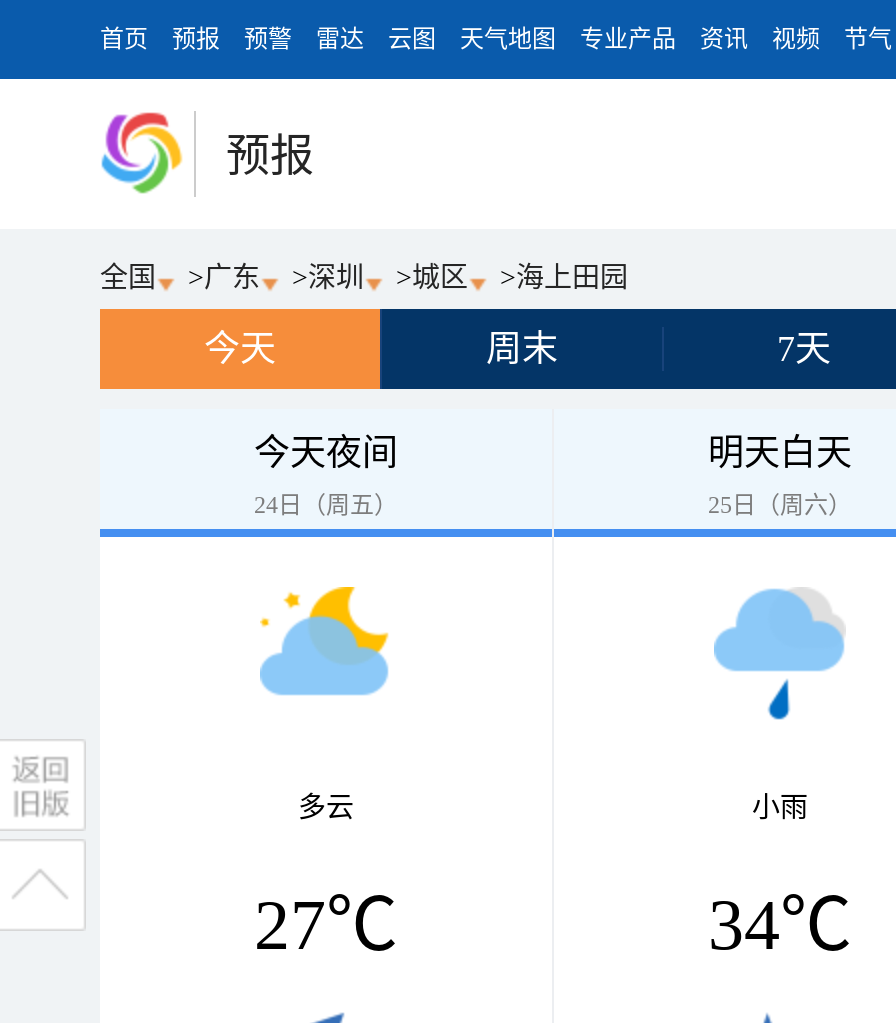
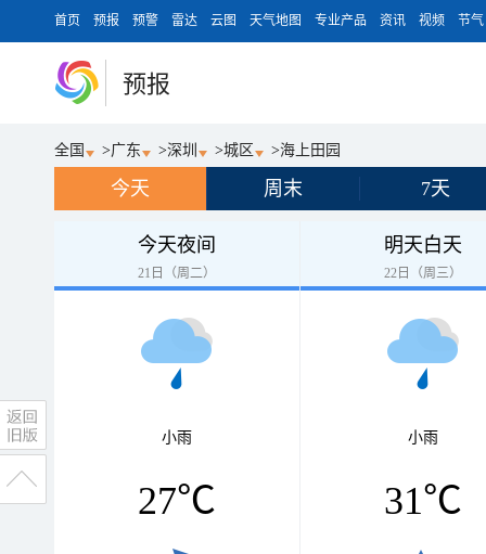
- 24日（周五）
+ 21日（周二）

- 25日（周六）
+ 22日（周三）

- [image]
- 多云
+ [image]
+ 小雨

- 34℃
+ 31℃
